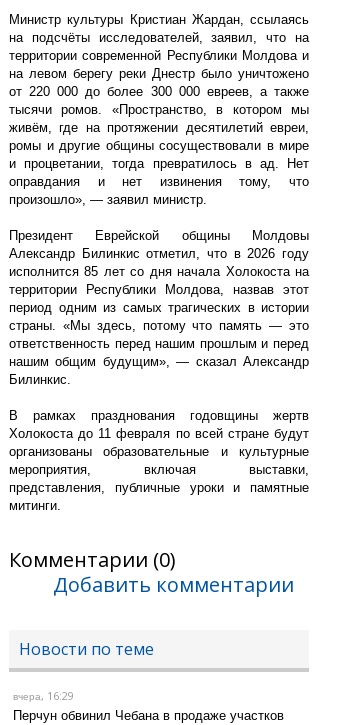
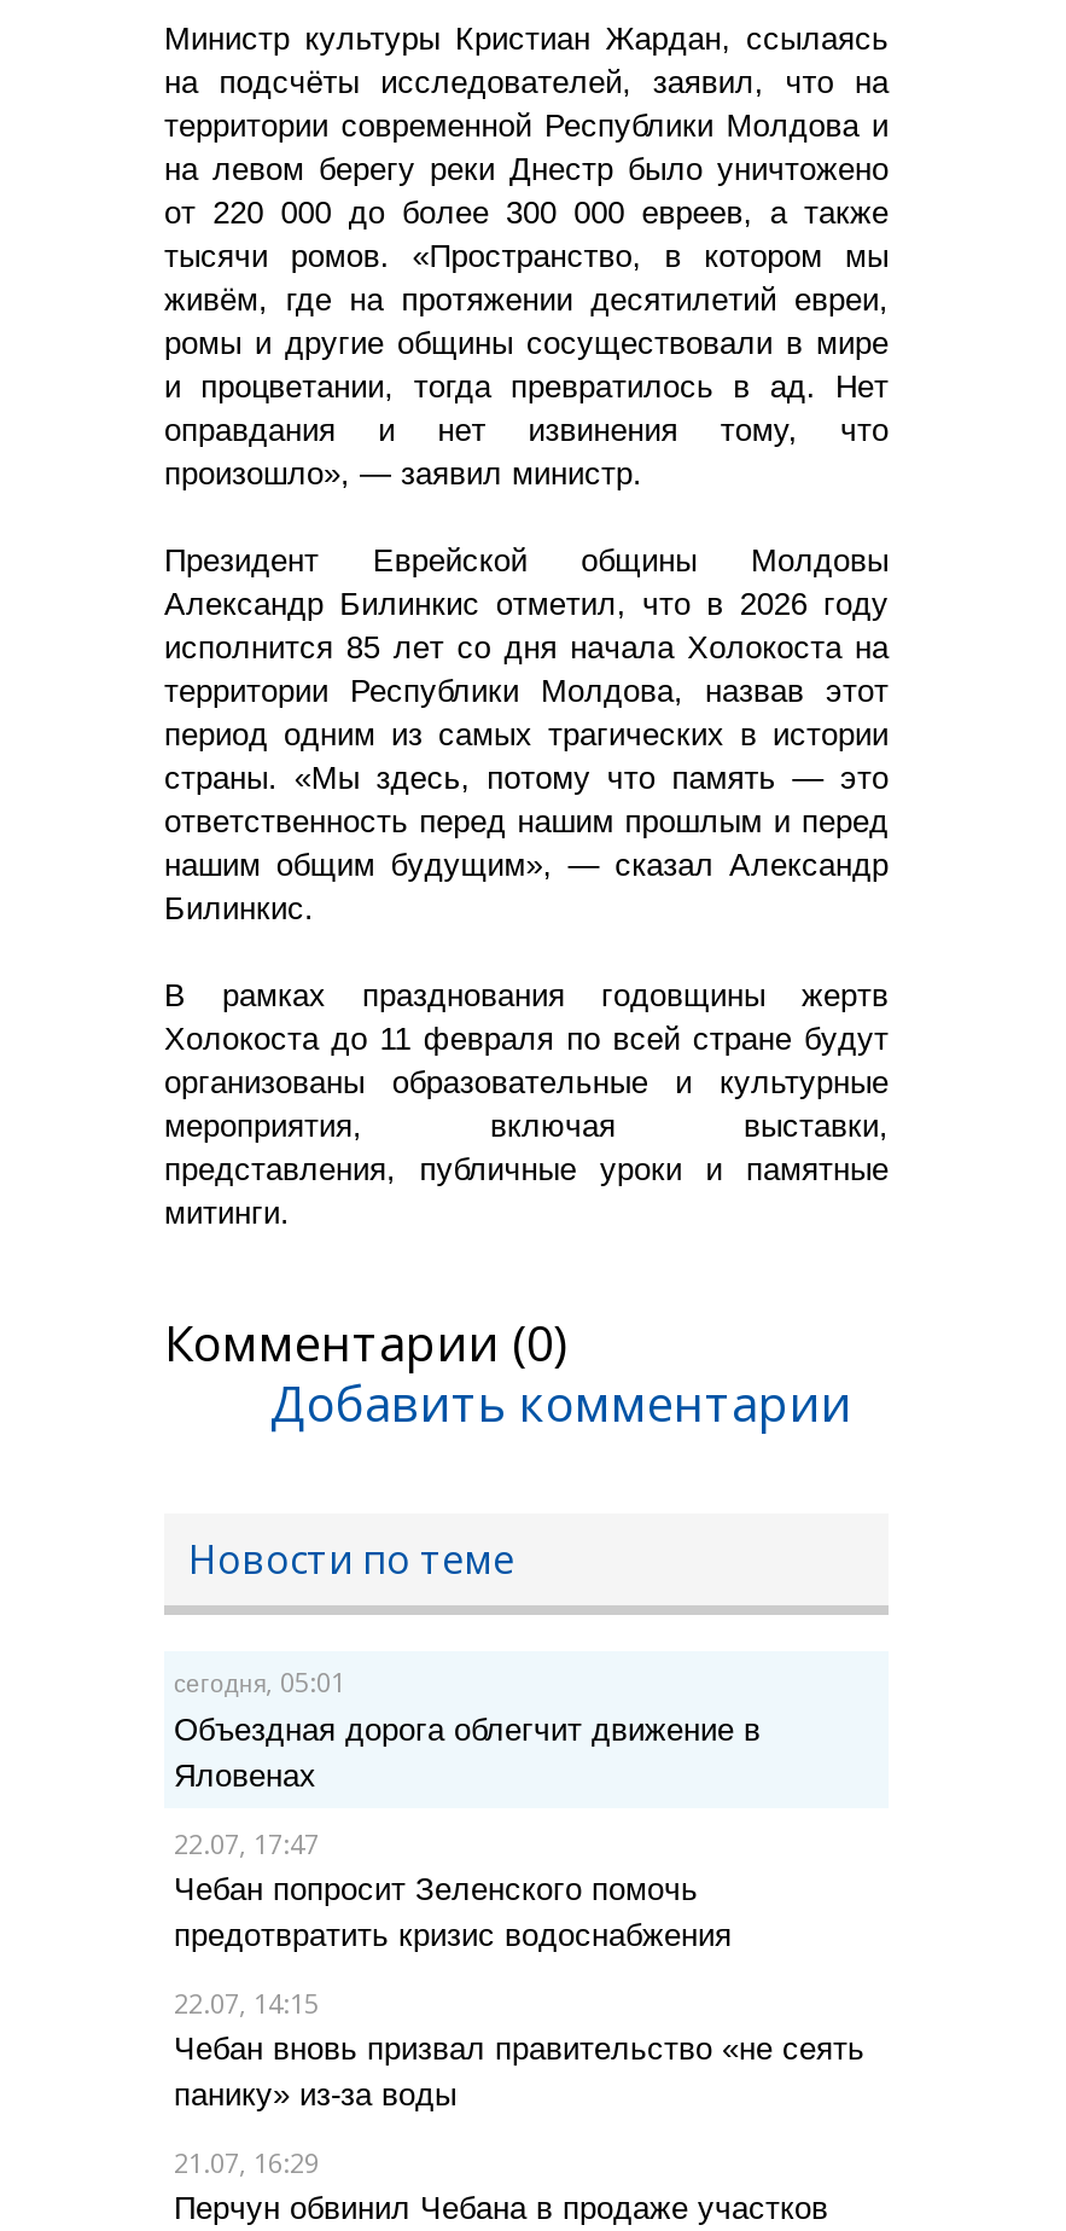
- вчера, 16:29
+ сегодня, 05:01
+ Объездная дорога облегчит движение в
+ Яловенах
+ 22.07, 17:47
+ Чебан попросит Зеленского помочь
+ предотвратить кризис водоснабжения
+ 22.07, 14:15
+ Чебан вновь призвал правительство «не сеять
+ панику» из-за воды
+ 21.07, 16:29
